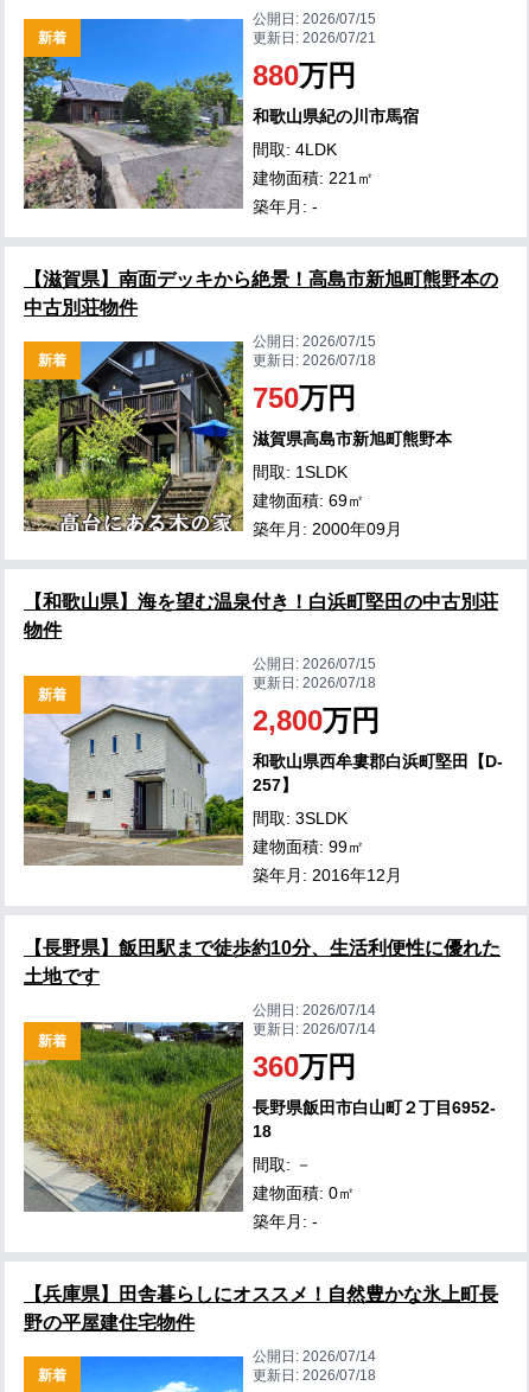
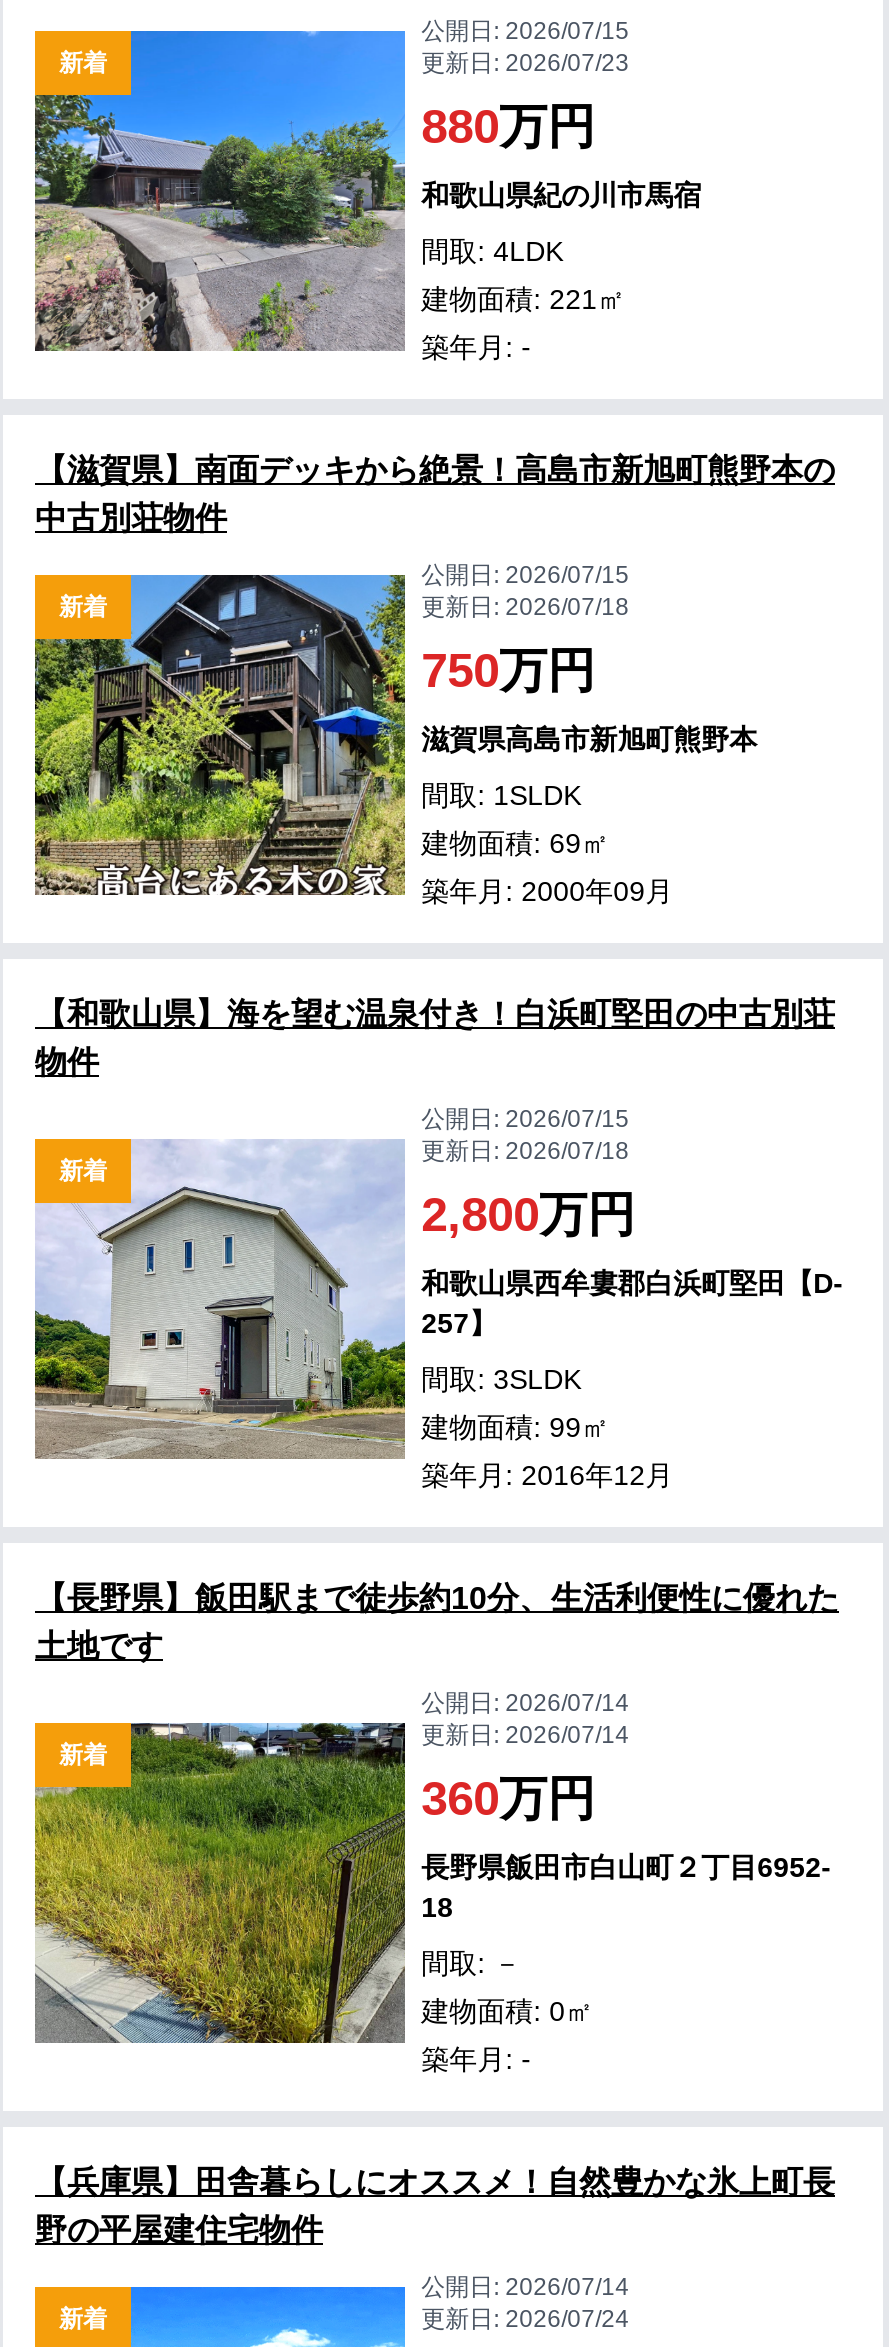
- 更新日: 2026/07/21
+ 更新日: 2026/07/23

- 更新日: 2026/07/18
+ 更新日: 2026/07/24
